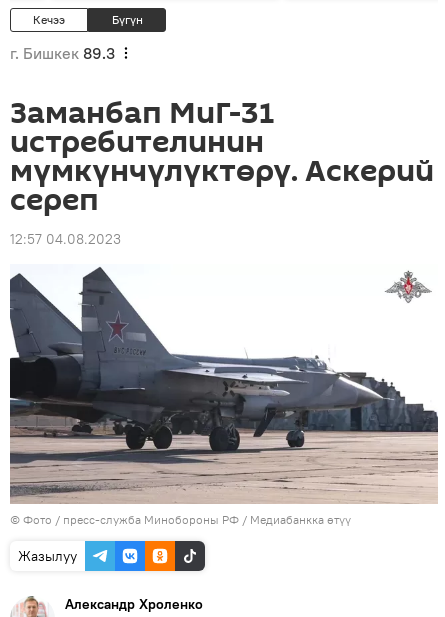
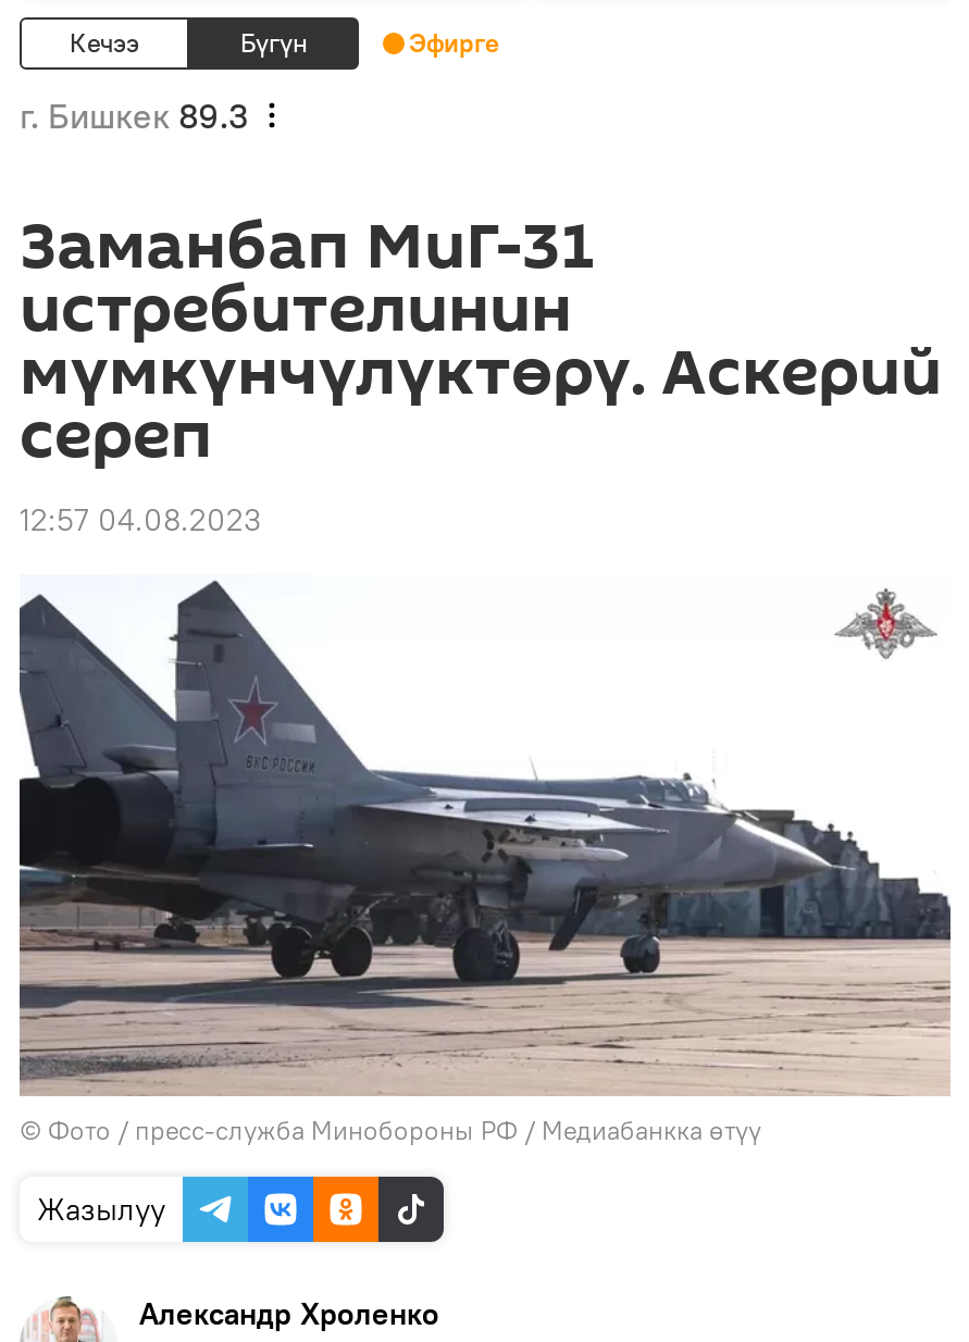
+ Эфирге
